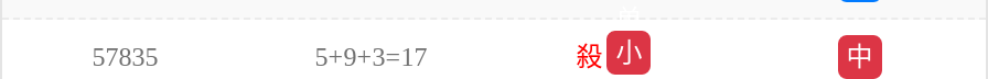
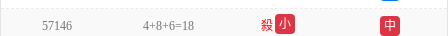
- 57835
+ 57146

- 5+9+3=17
+ 4+8+6=18
